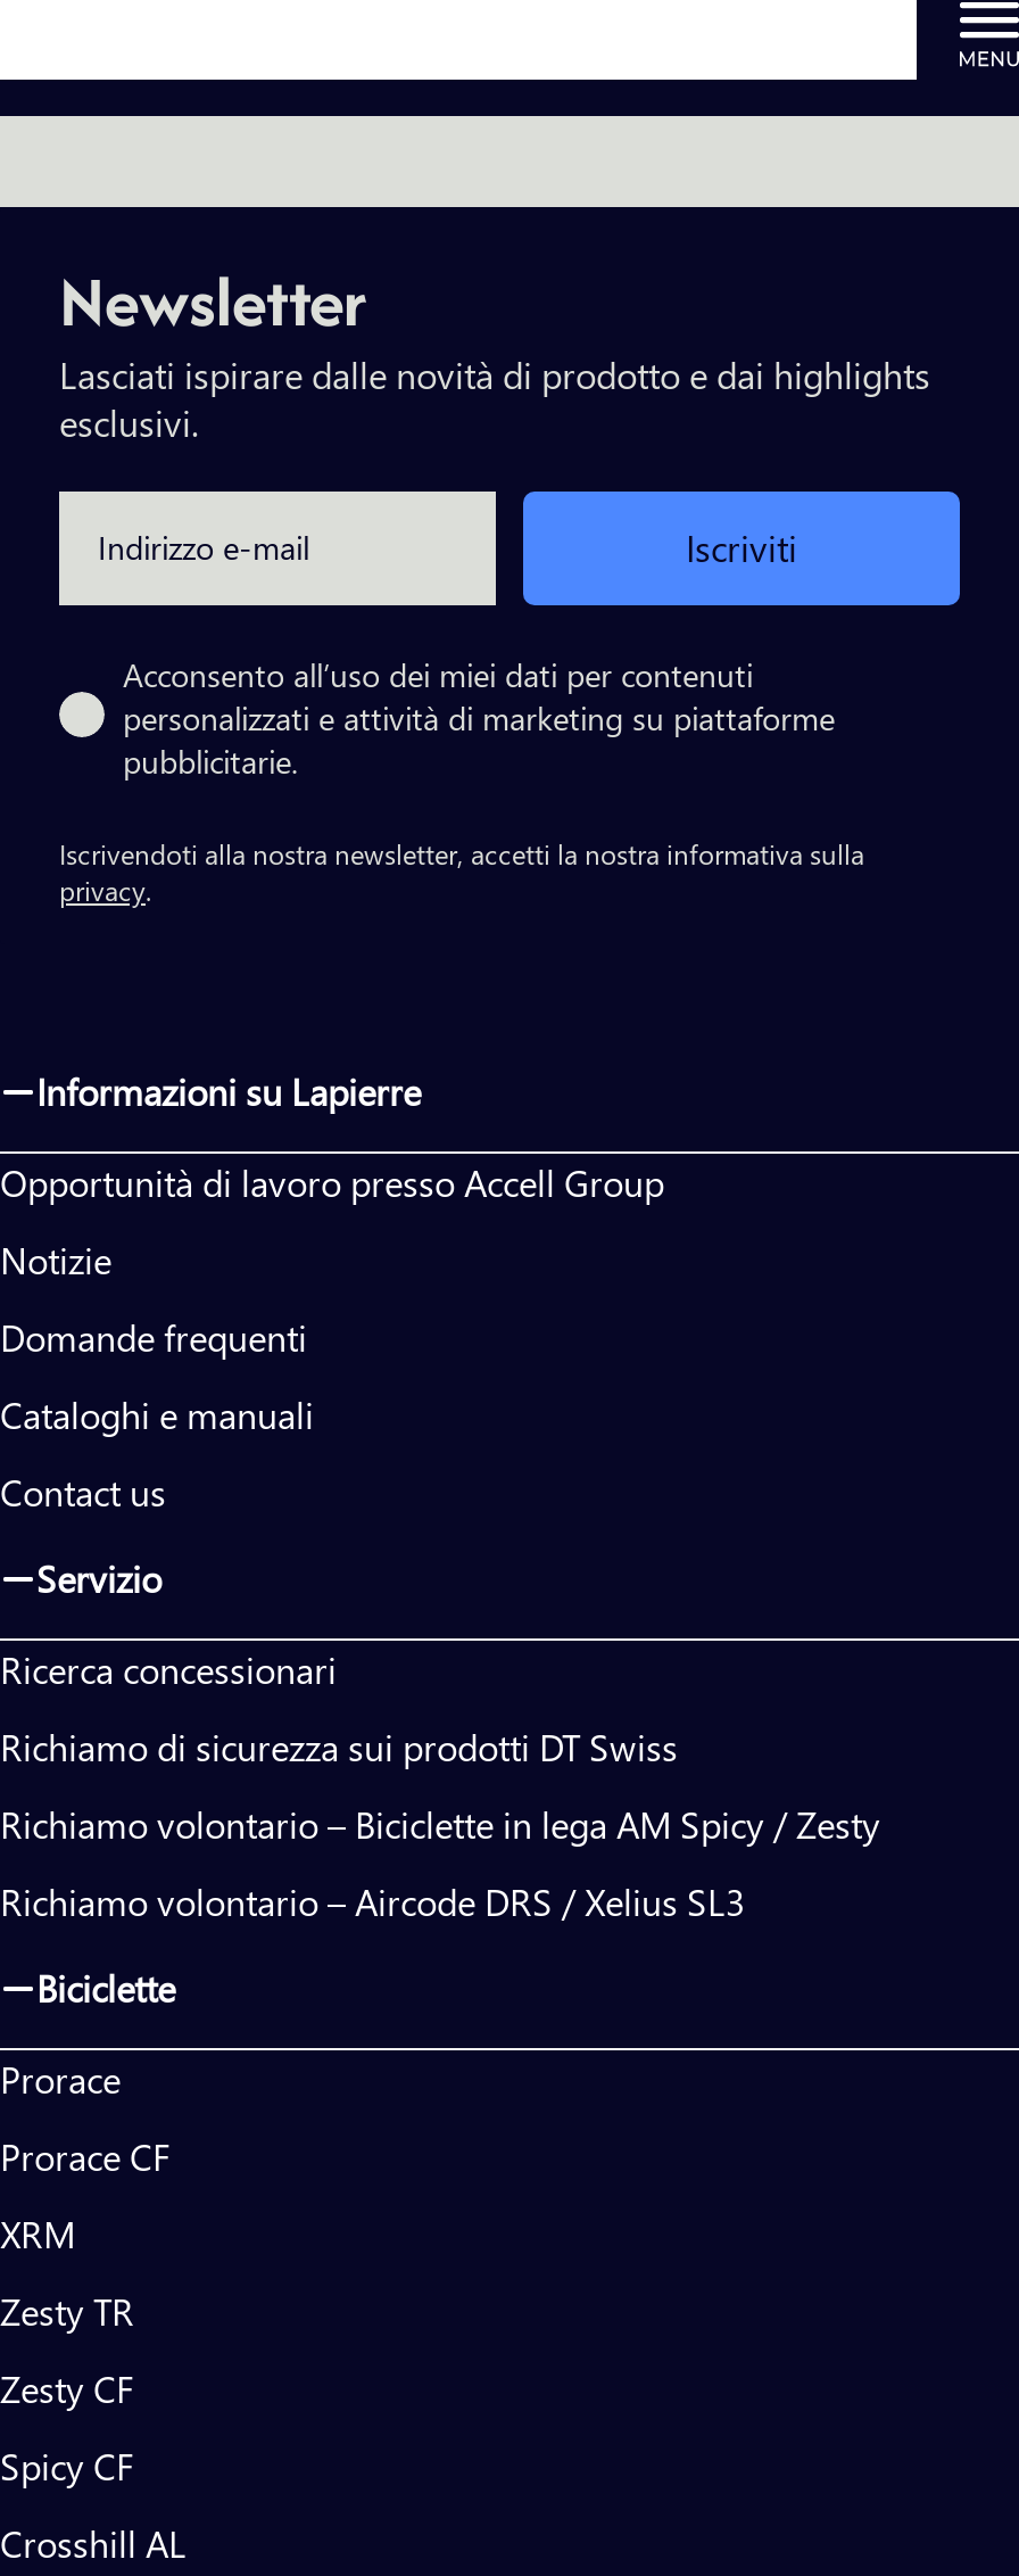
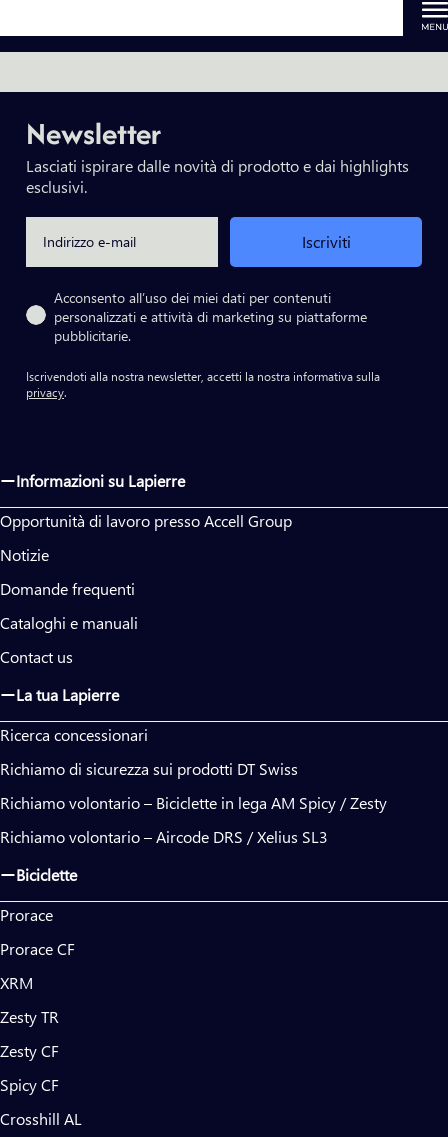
- Servizio
+ La tua Lapierre
